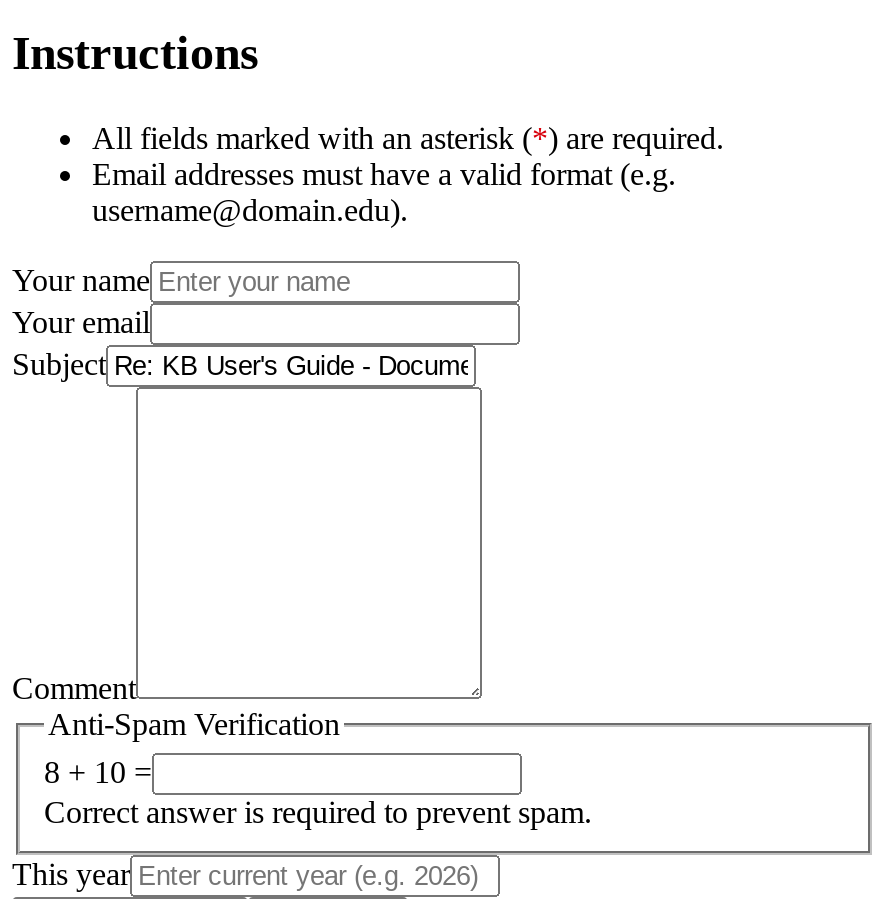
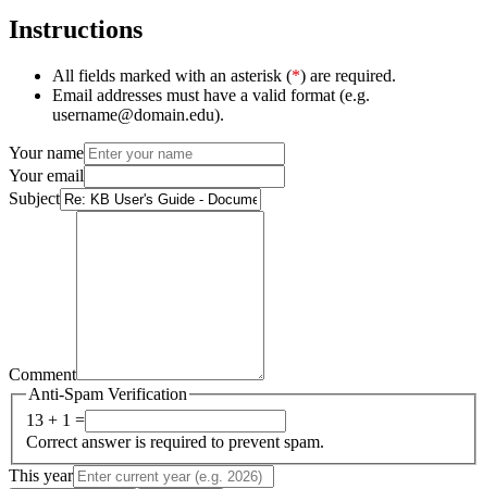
- 8 + 10 =
+ 13 + 1 =
